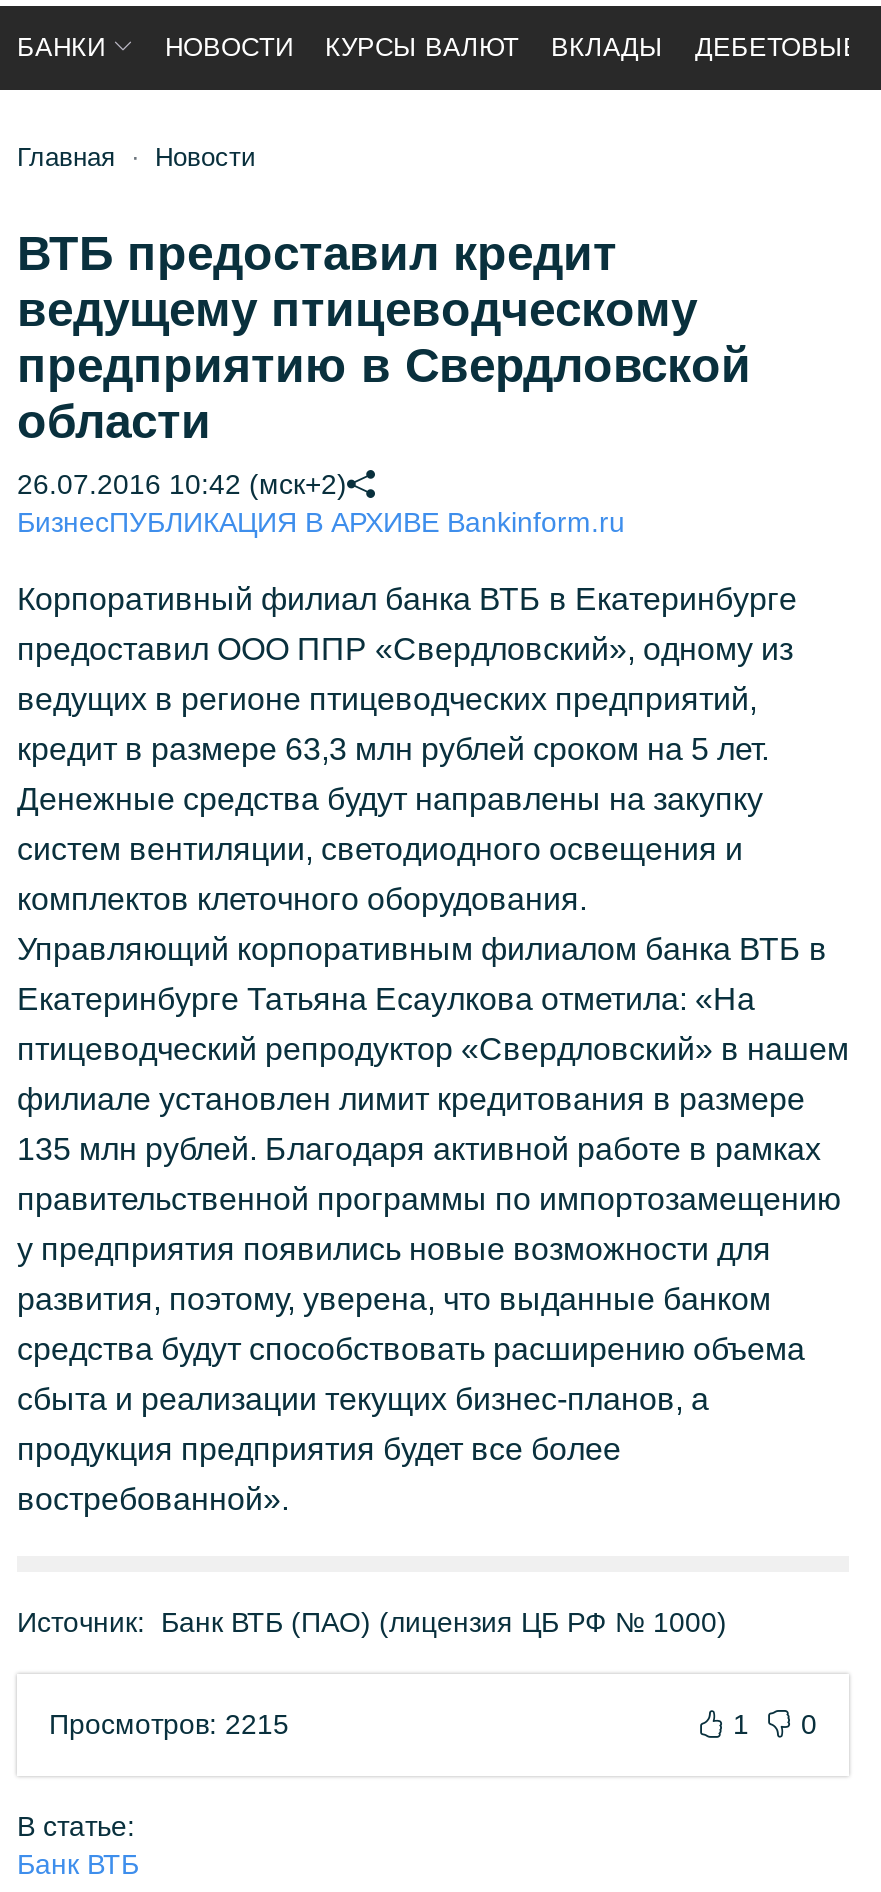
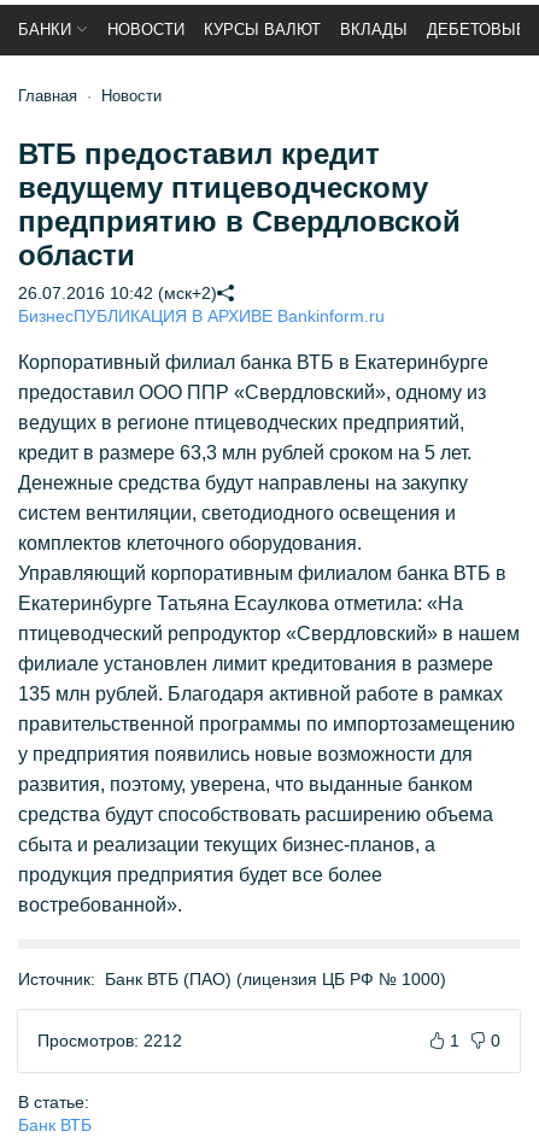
- Просмотров: 2215
+ Просмотров: 2212
